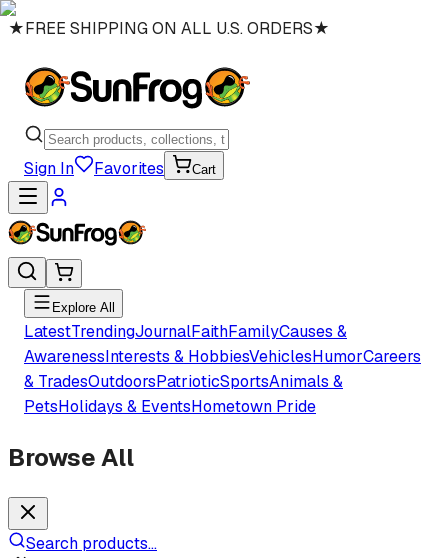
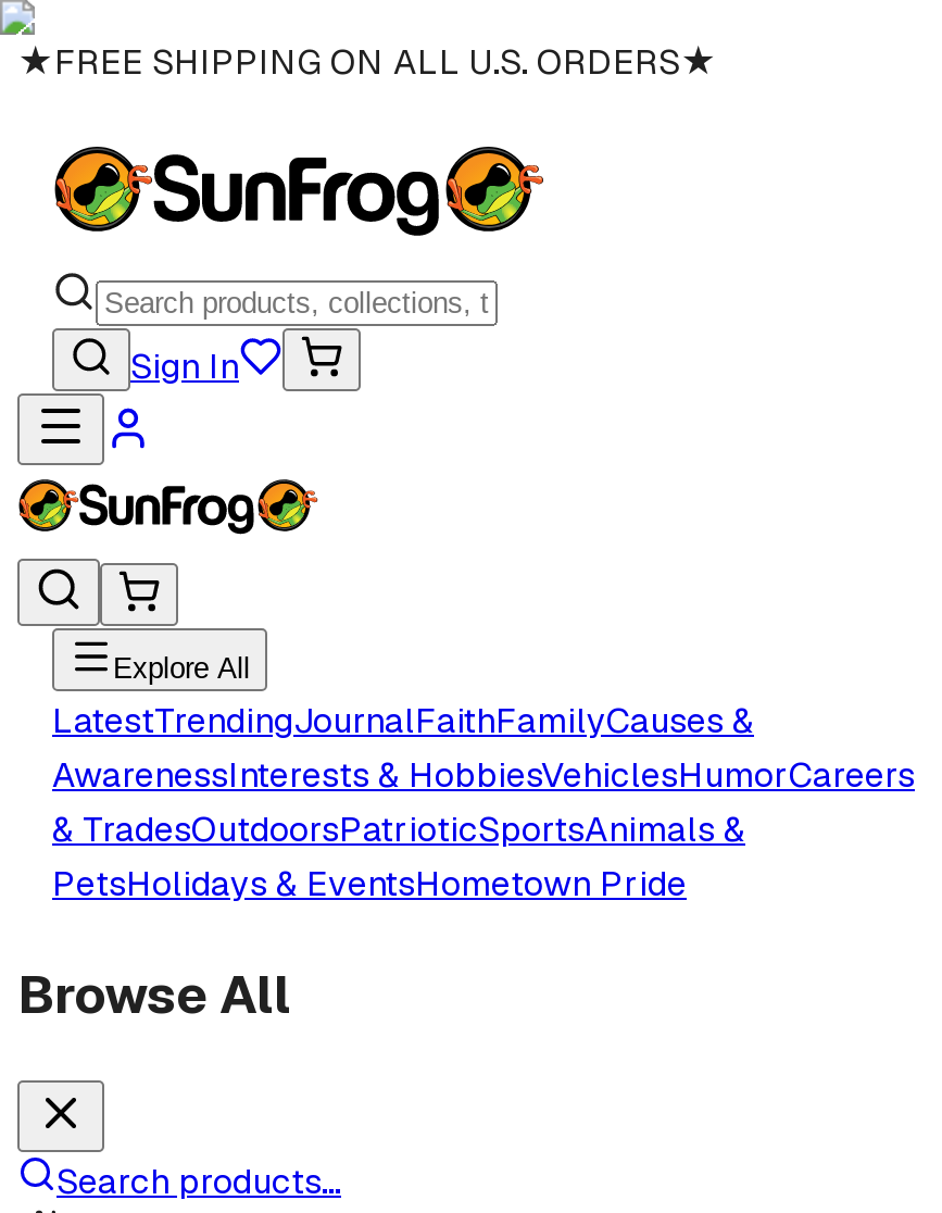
- Favorites
- Cart
